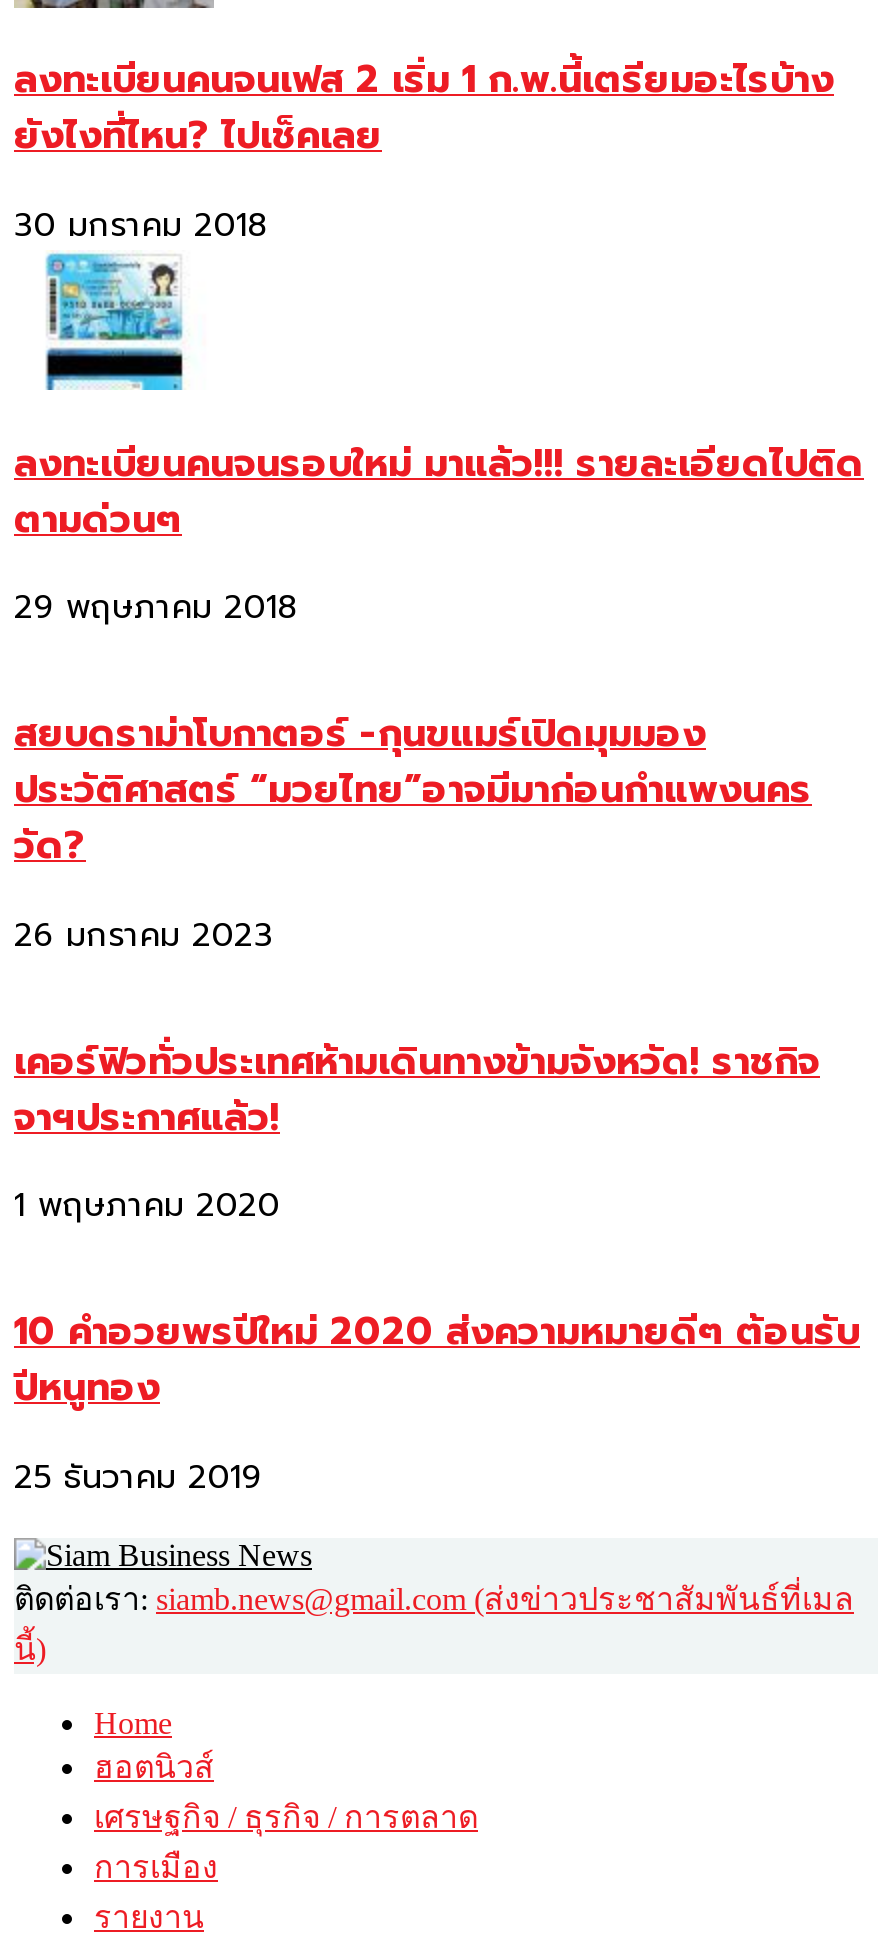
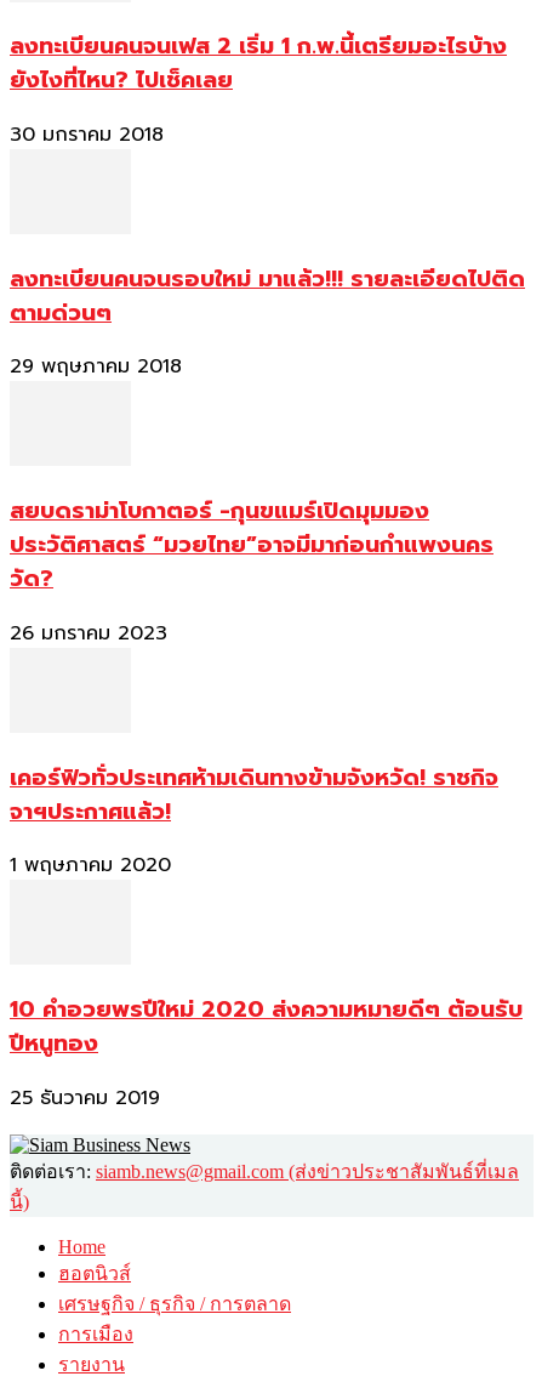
- [image]
